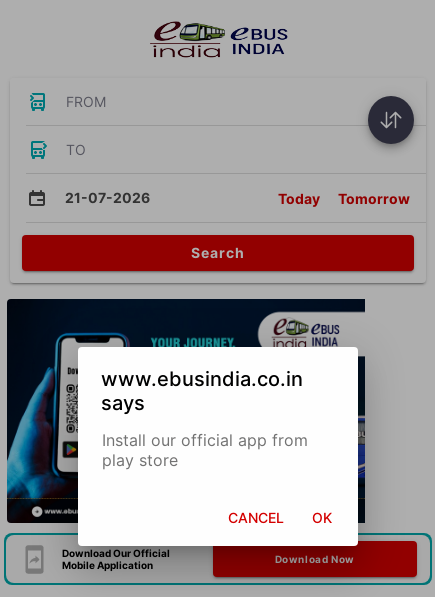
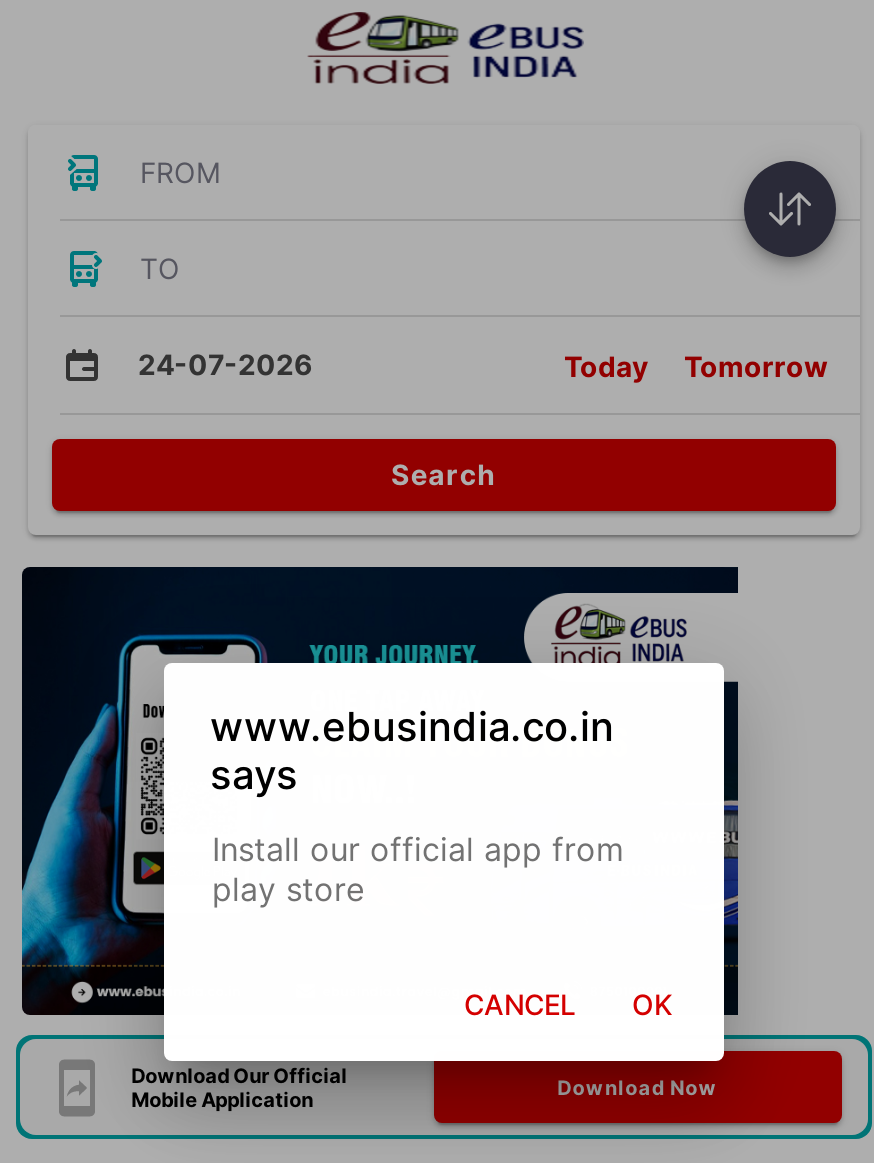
- 21-07-2026
+ 24-07-2026
